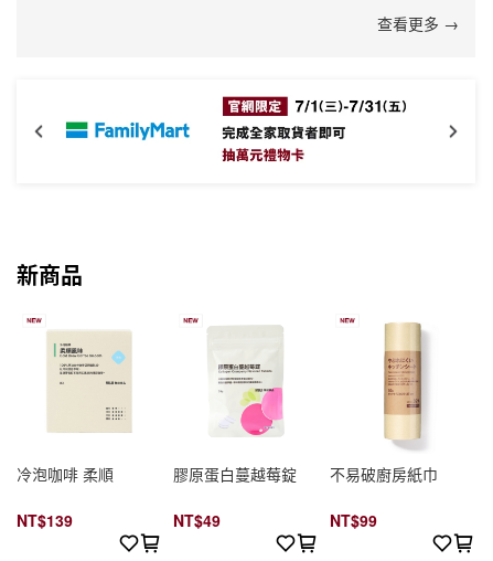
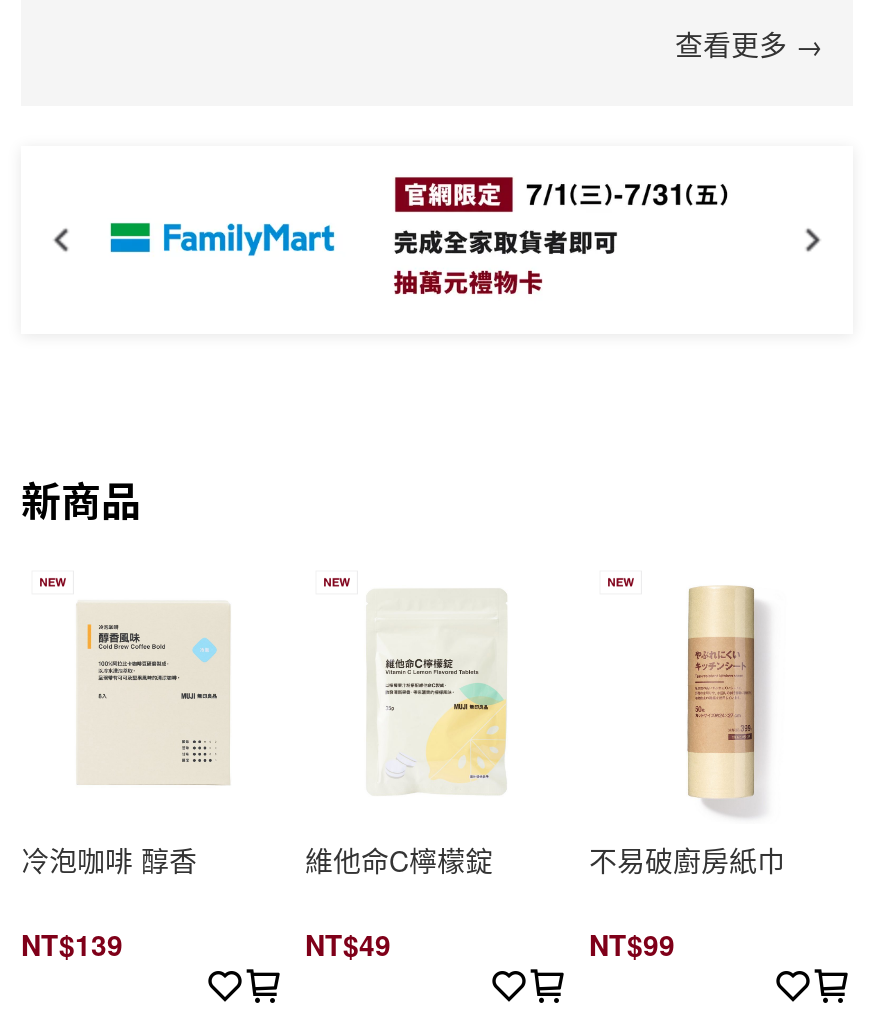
- [image]
- 膠原蛋白蔓越莓錠
+ [image]
+ 維他命C檸檬錠

- 冷泡咖啡 柔順
+ 冷泡咖啡 醇香
